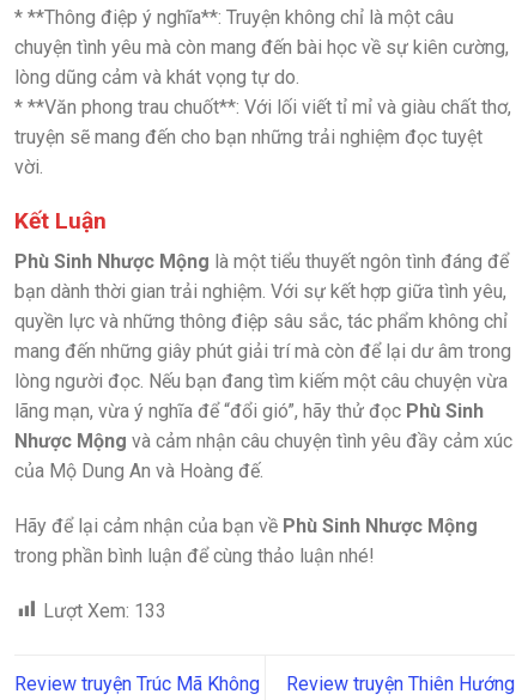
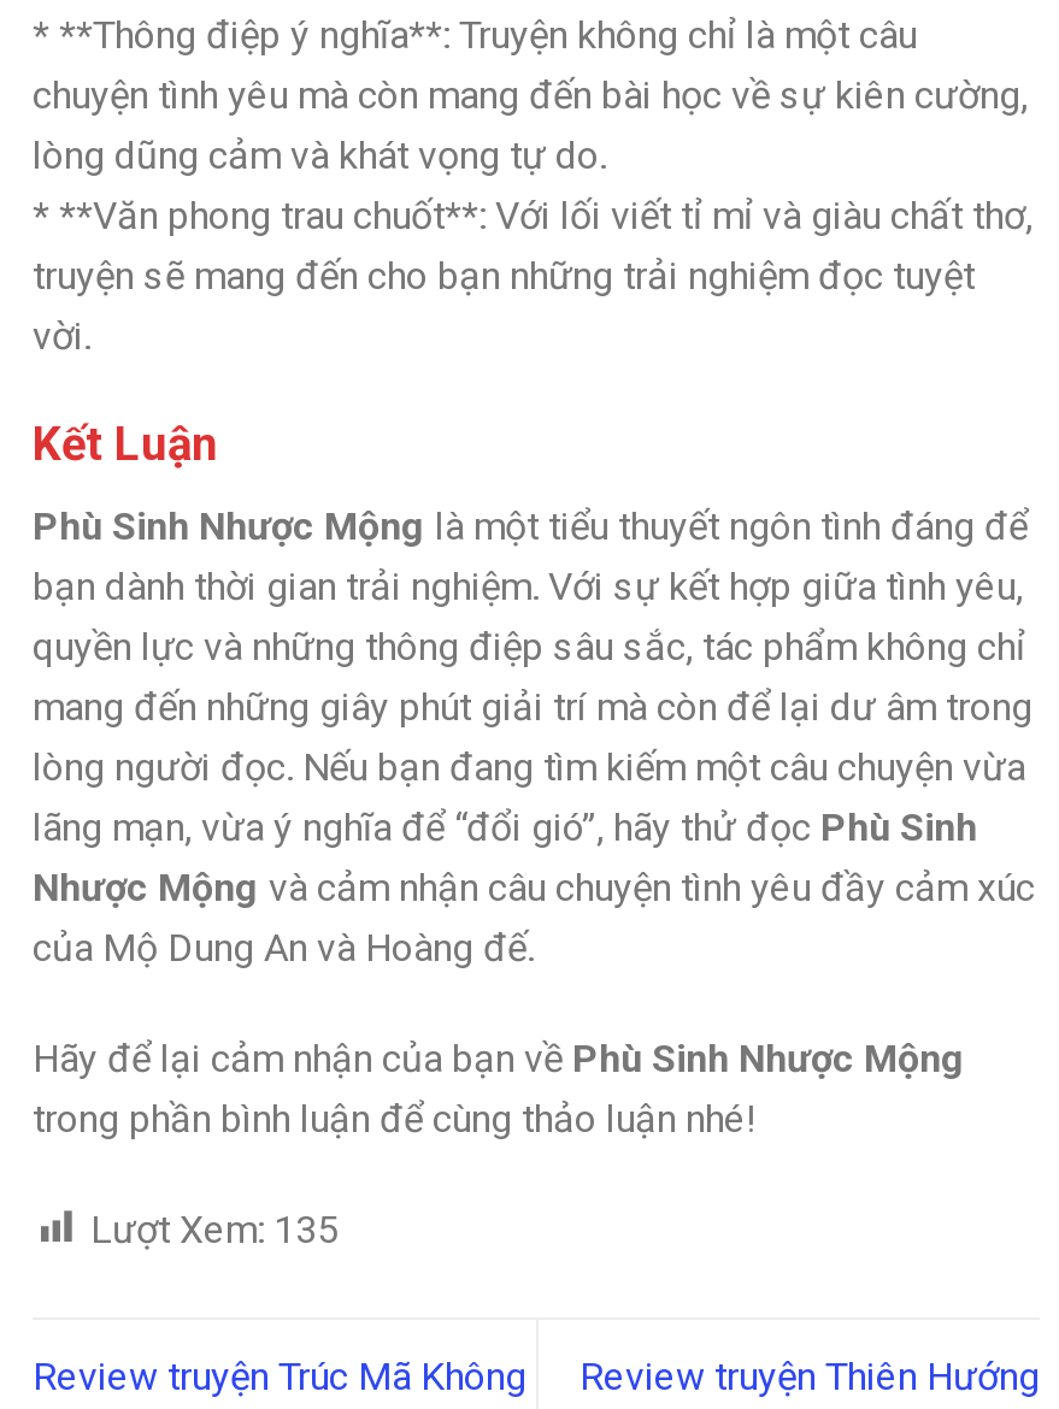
- Lượt Xem: 133
+ Lượt Xem: 135
